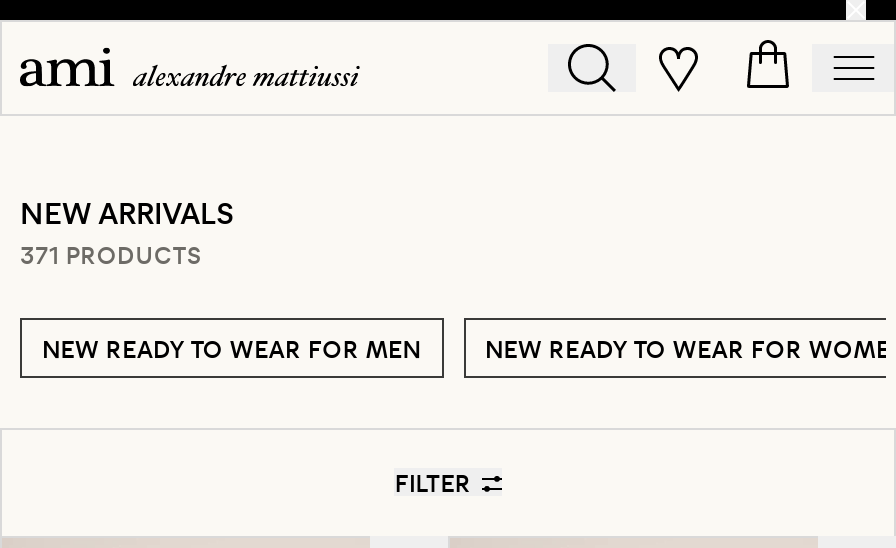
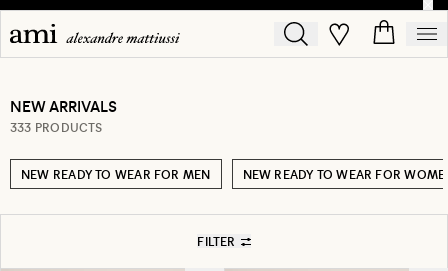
- 371 PRODUCTS
+ 333 PRODUCTS
